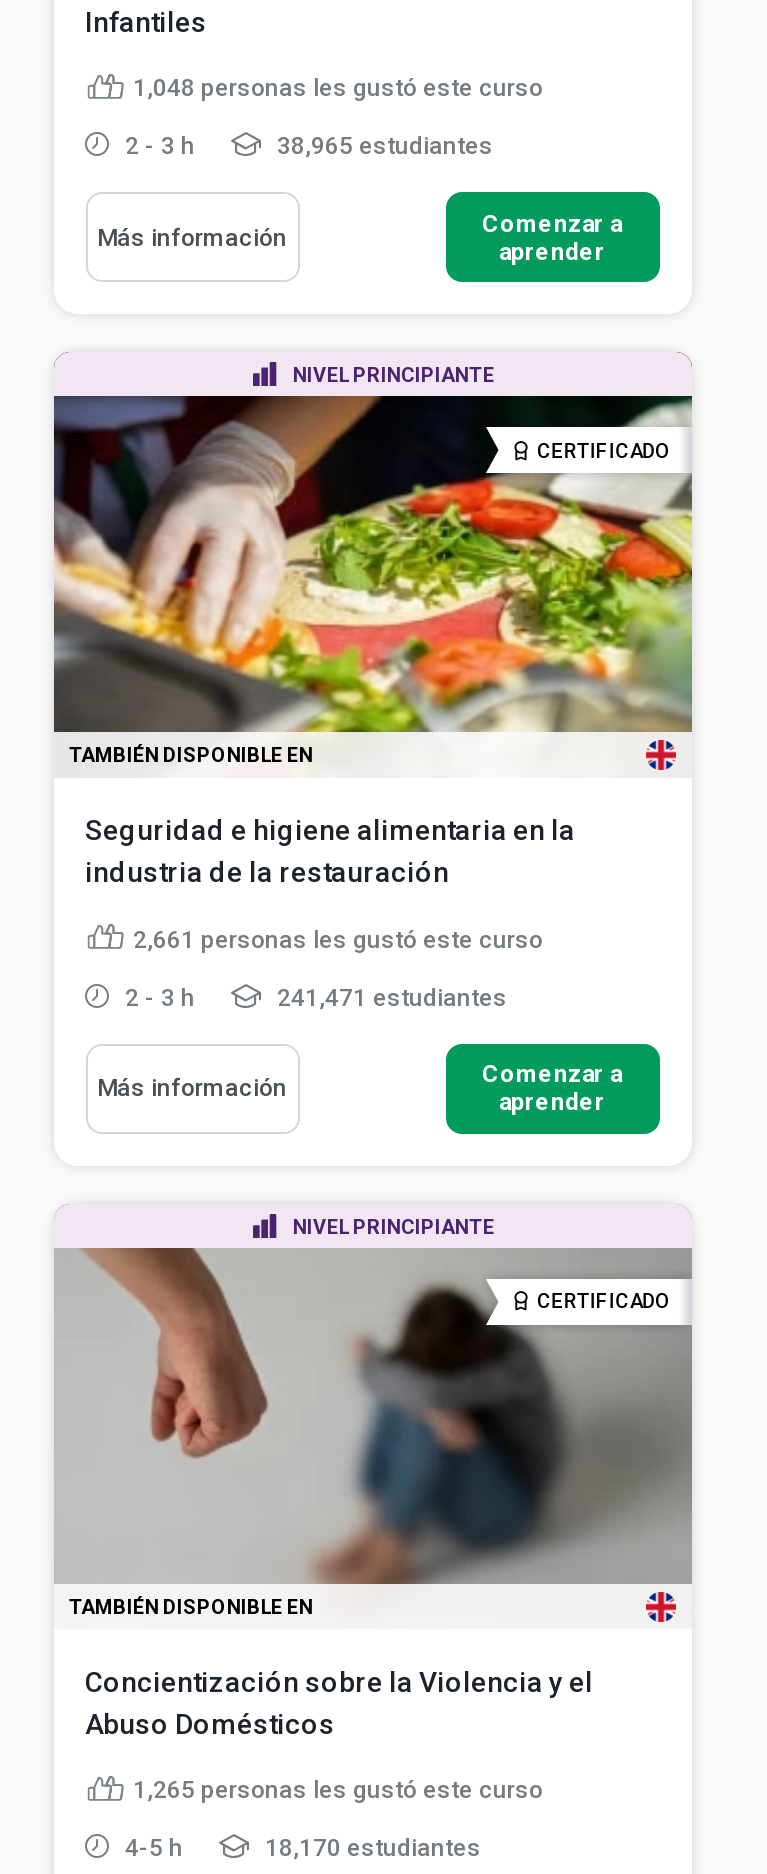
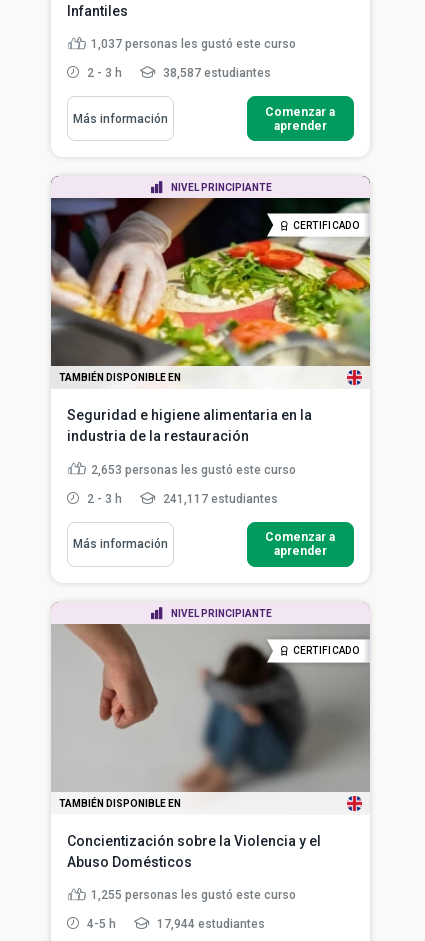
- 1,048 personas les gustó este curso
+ 1,037 personas les gustó este curso

- 38,965 estudiantes
+ 38,587 estudiantes

- 2,661 personas les gustó este curso
+ 2,653 personas les gustó este curso

- 241,471 estudiantes
+ 241,117 estudiantes

- 1,265 personas les gustó este curso
+ 1,255 personas les gustó este curso

- 18,170 estudiantes
+ 17,944 estudiantes
